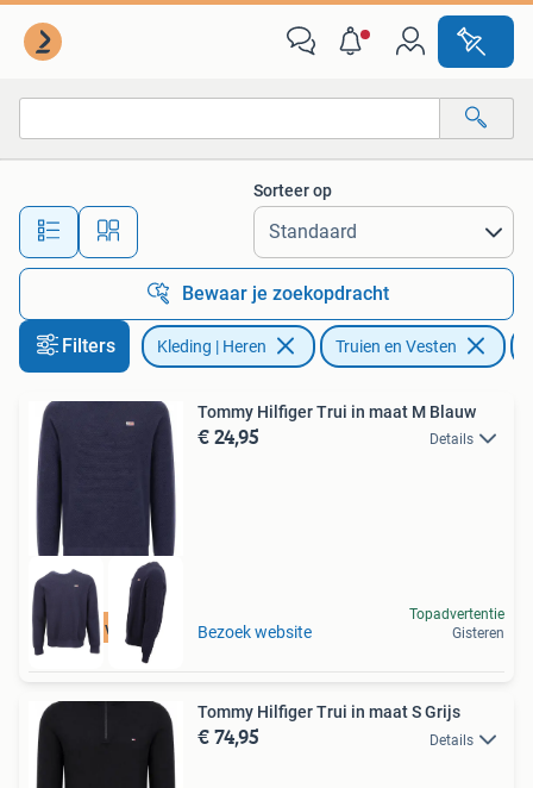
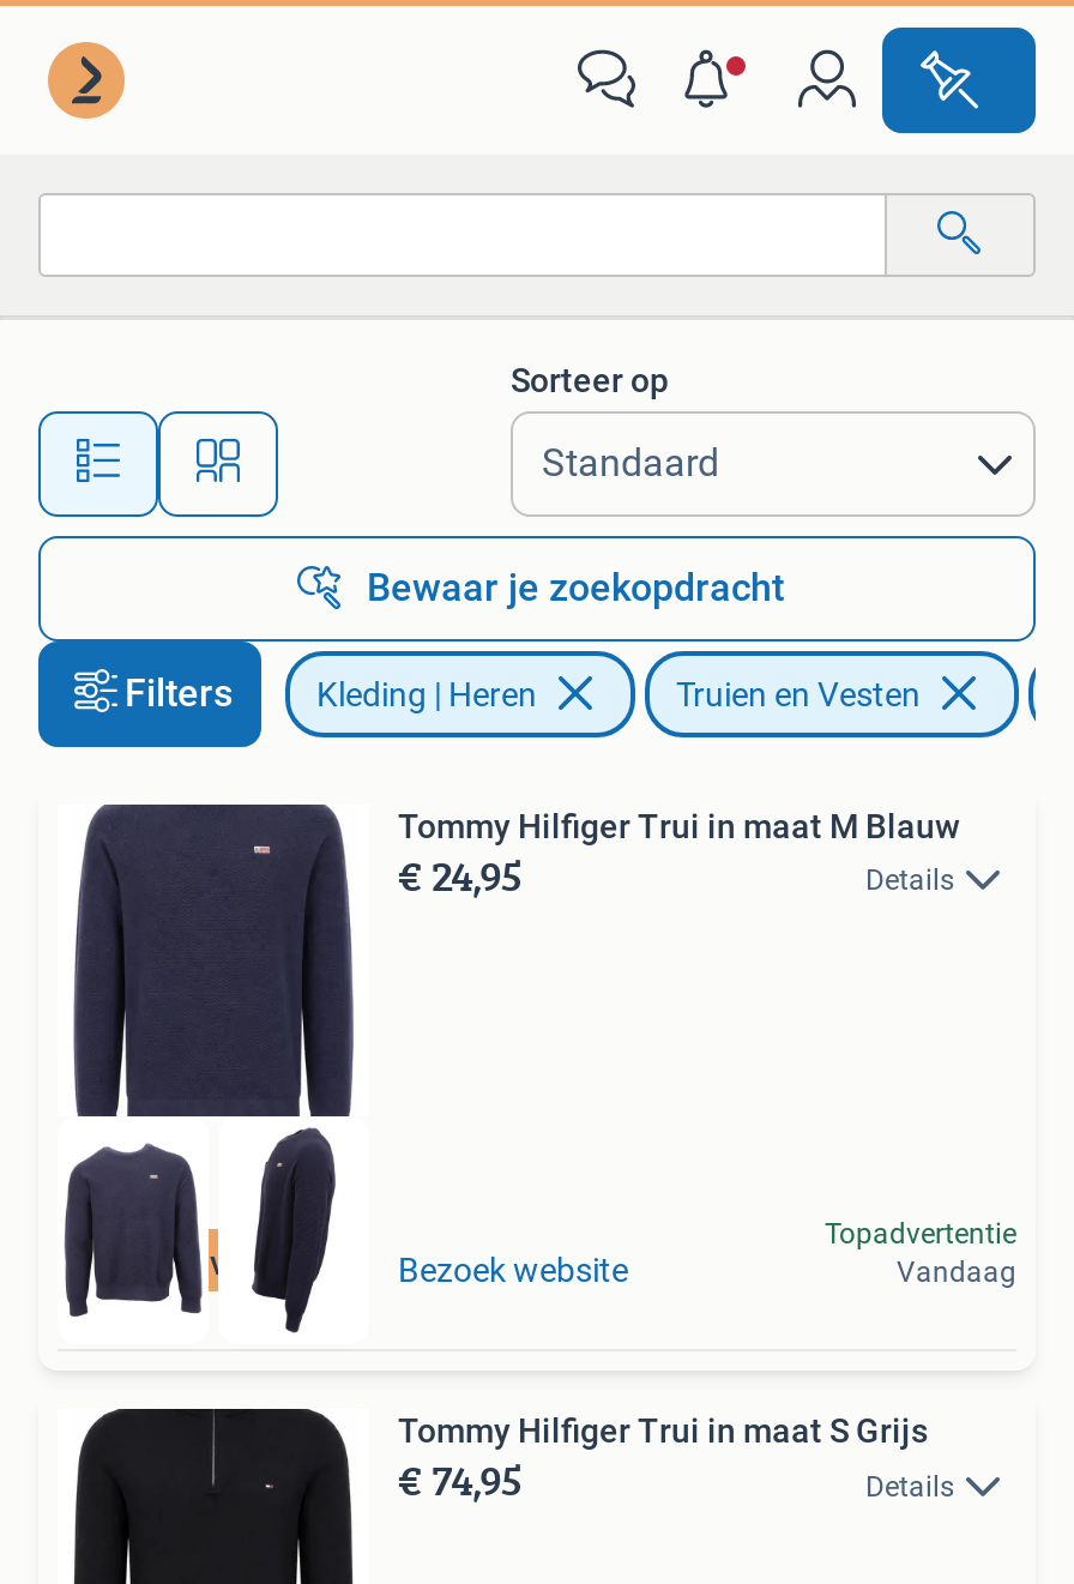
- Gisteren
+ Vandaag
